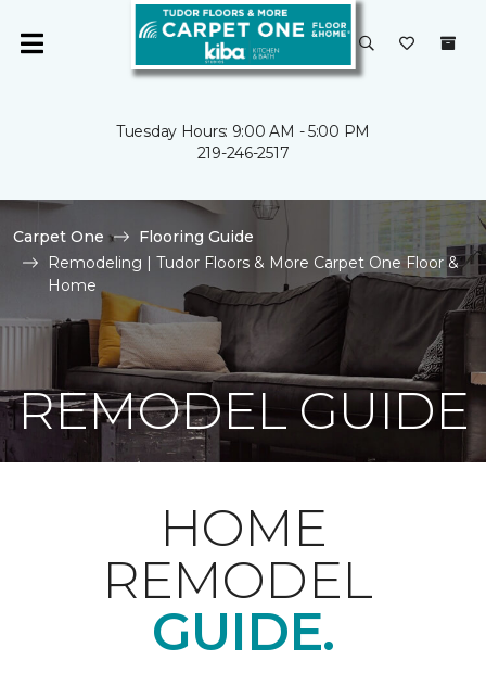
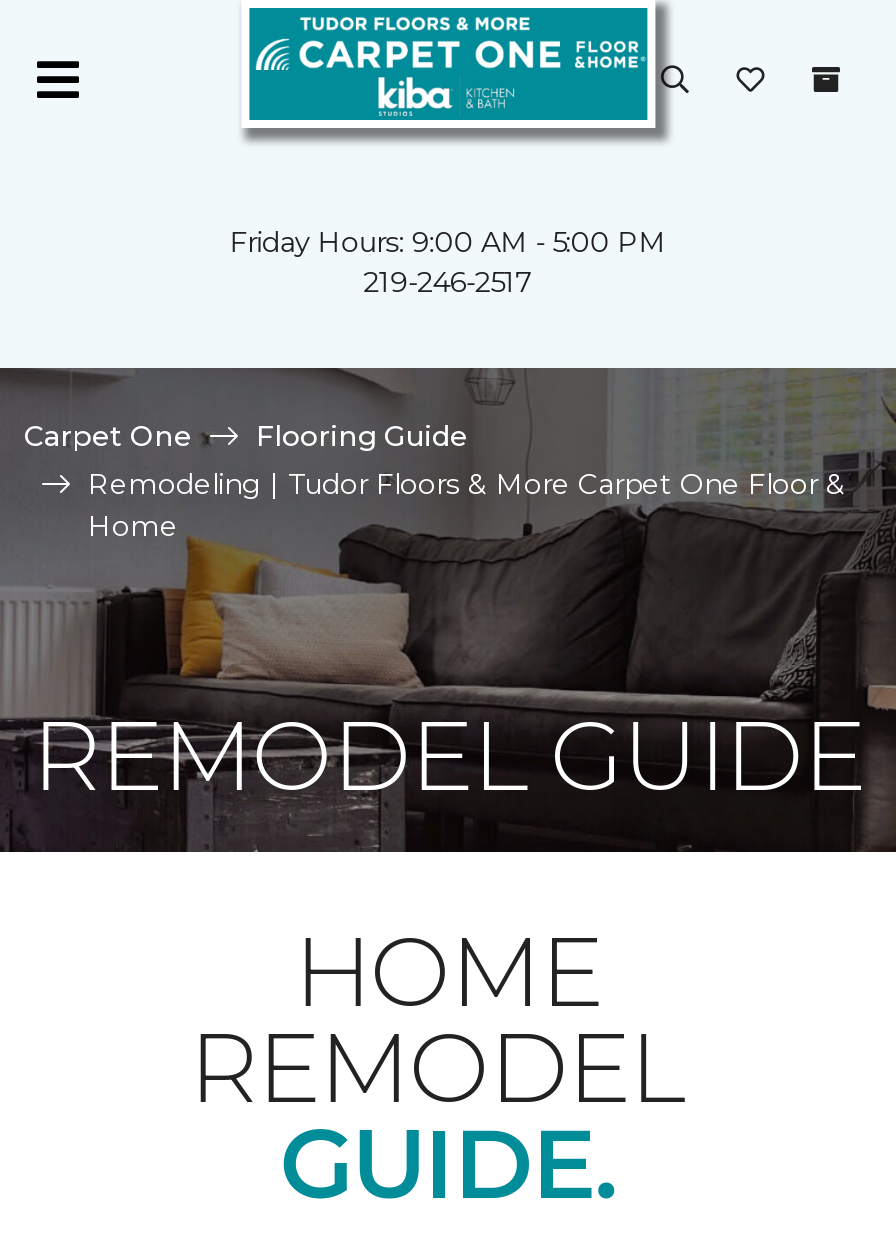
- Tuesday Hours: 9:00 AM - 5:00 PM
+ Friday Hours: 9:00 AM - 5:00 PM
